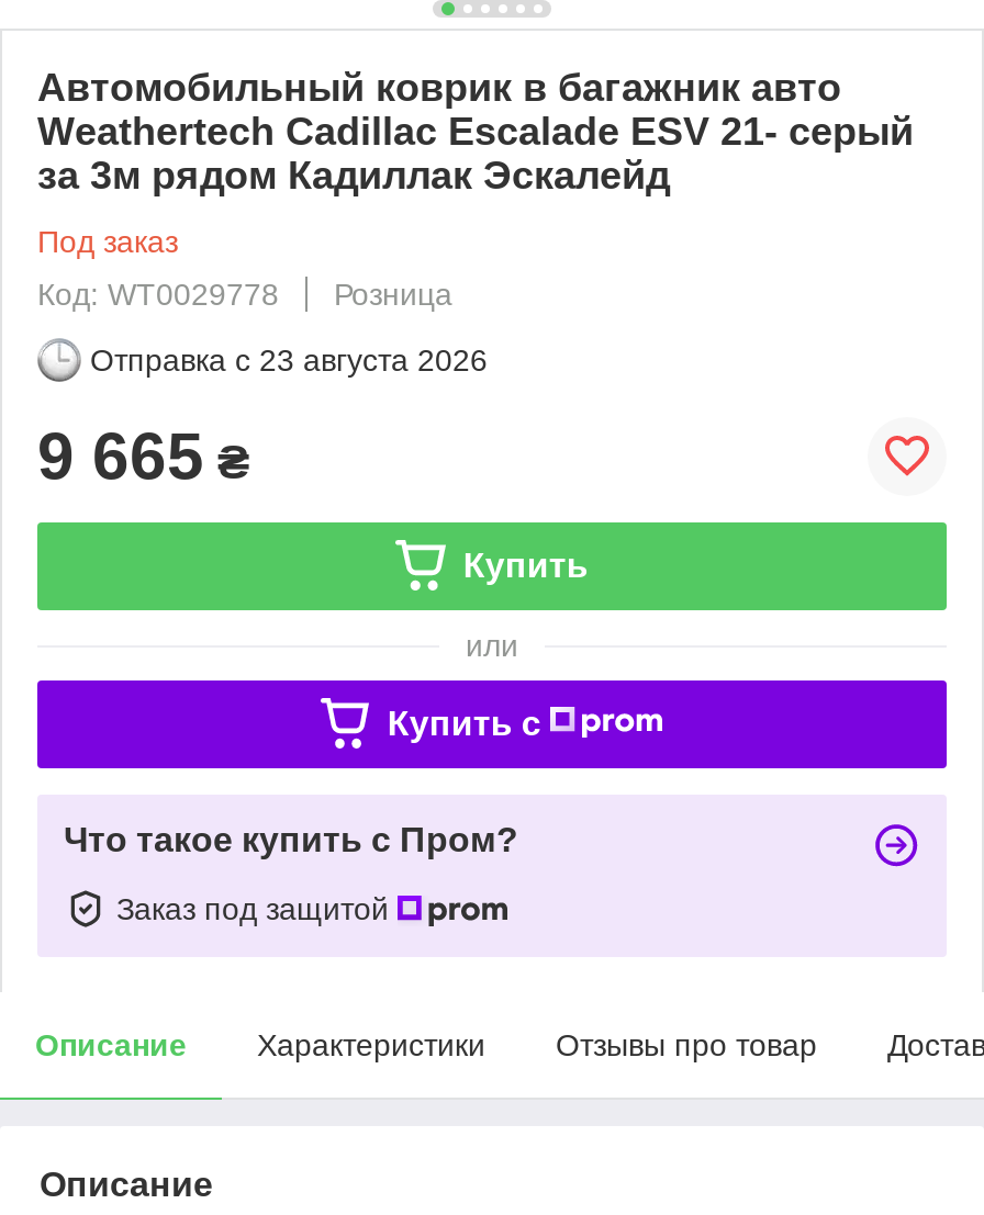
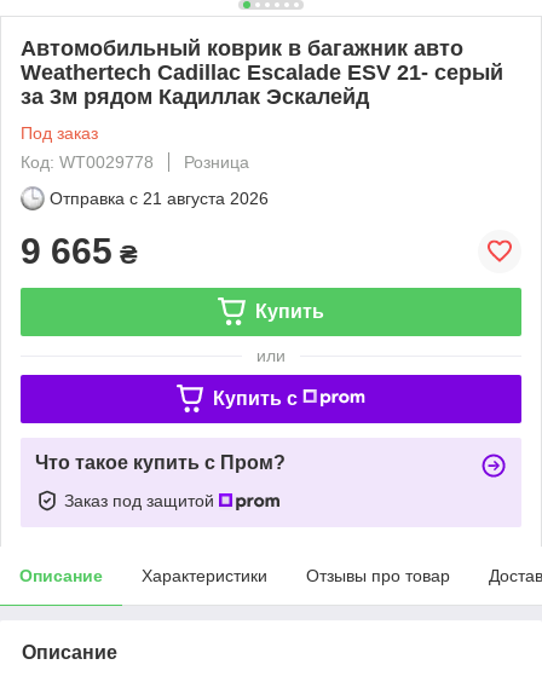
- Отправка с 23 августа 2026
+ Отправка с 21 августа 2026
